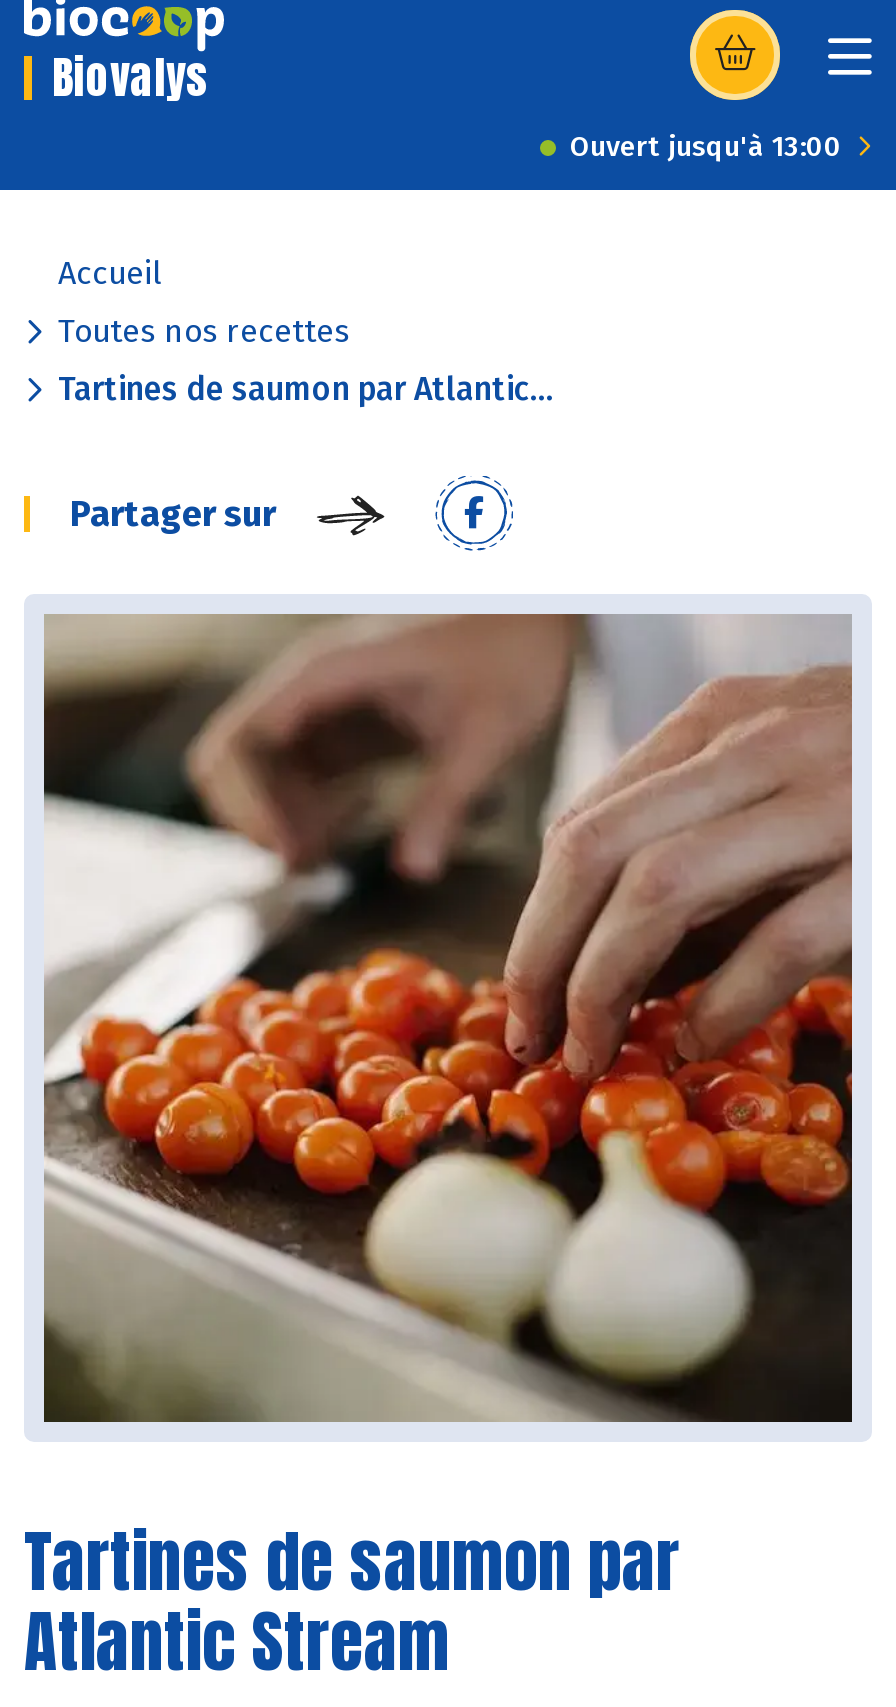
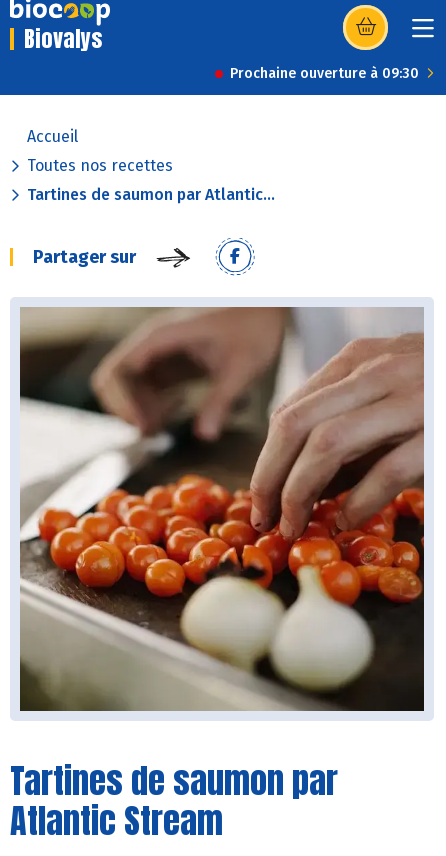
- Ouvert jusqu'à 13:00
+ Prochaine ouverture à 09:30
